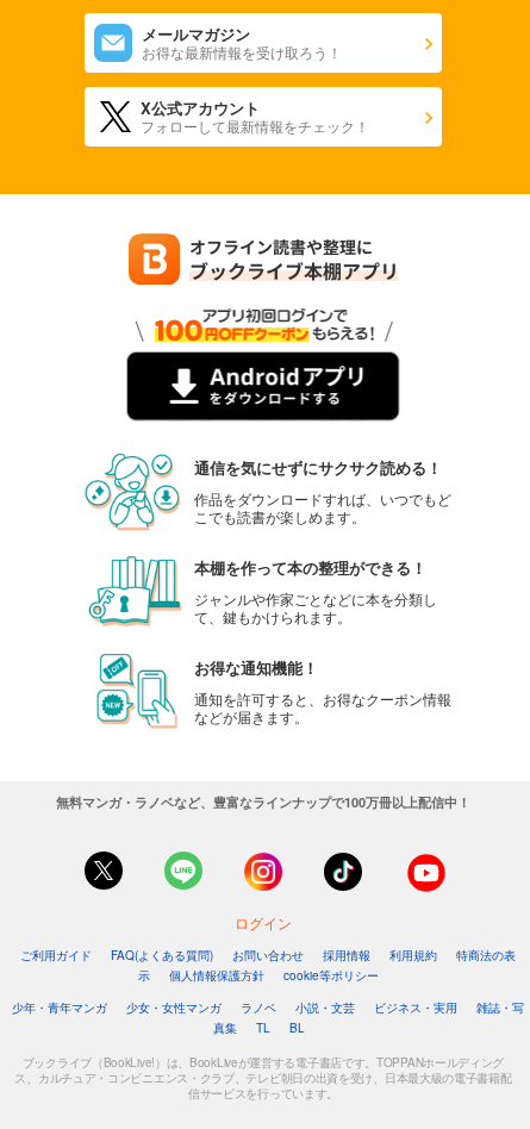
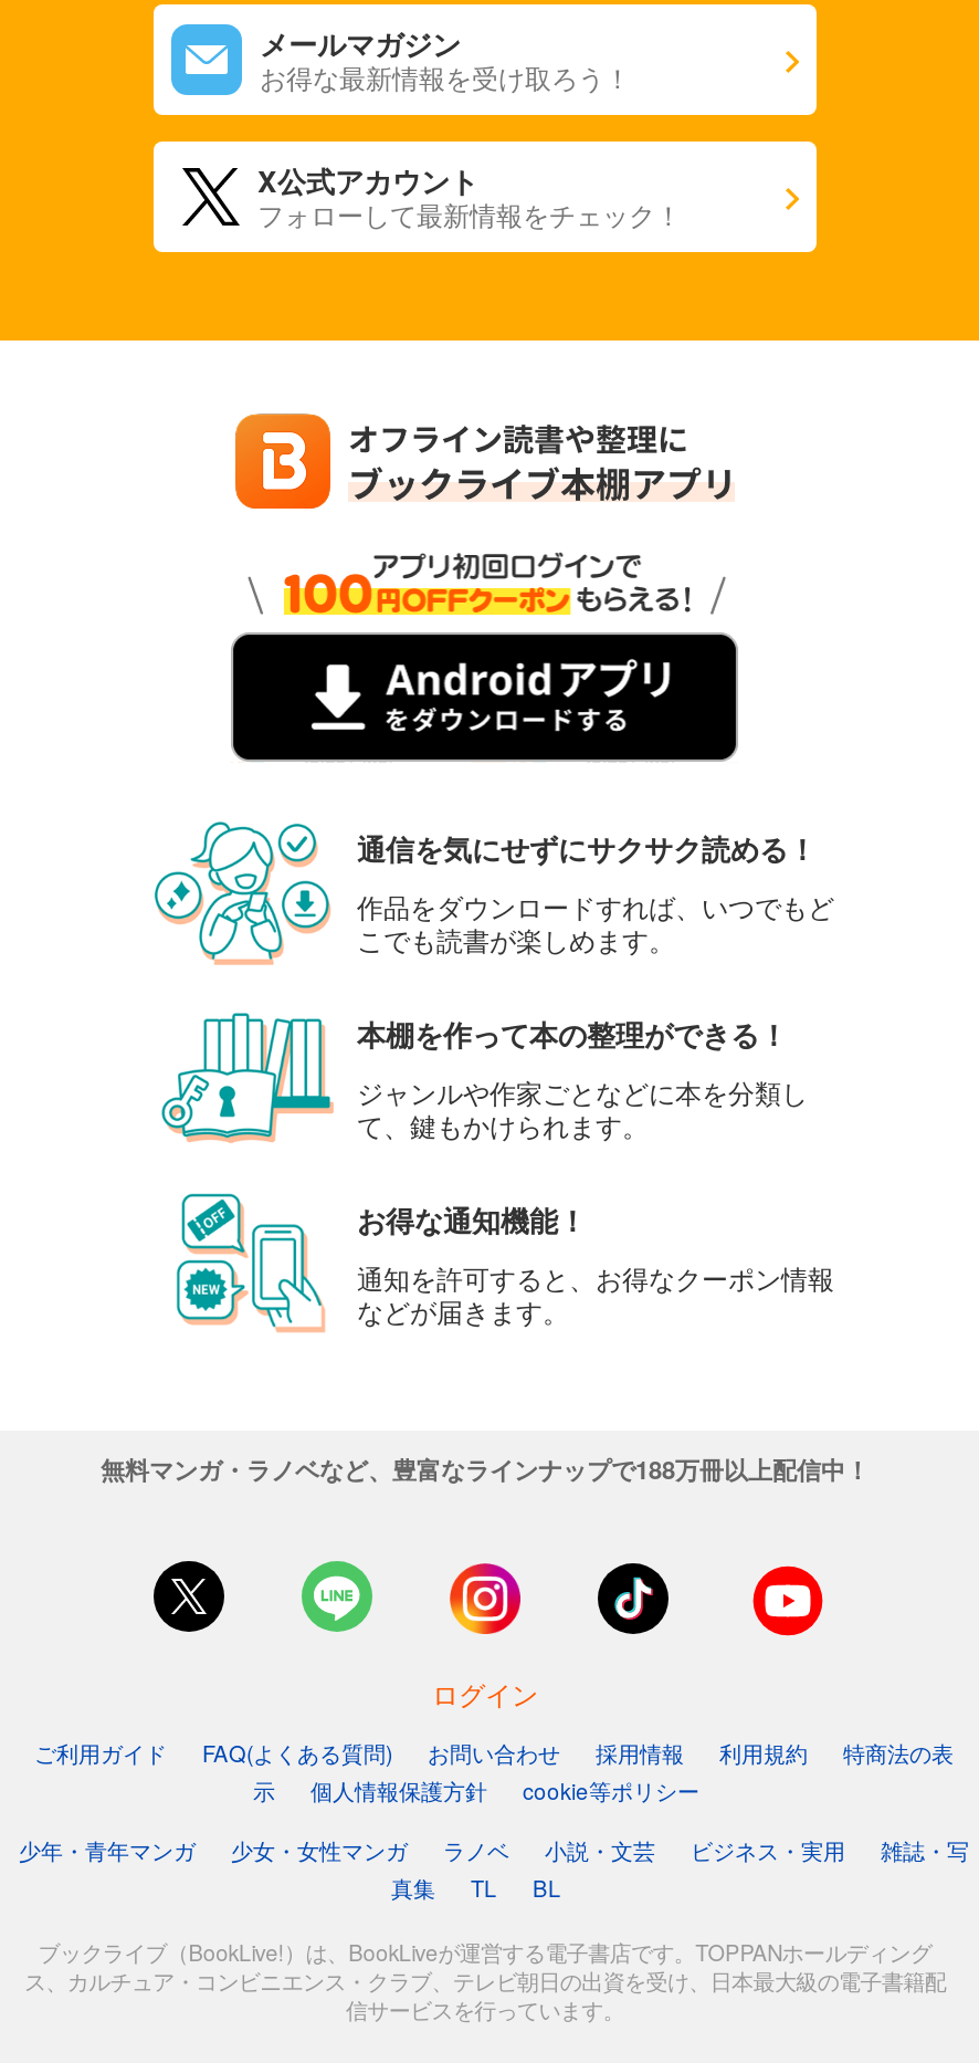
- 無料マンガ・ラノベなど、豊富なラインナップで100万冊以上配信中！
+ 無料マンガ・ラノベなど、豊富なラインナップで188万冊以上配信中！
